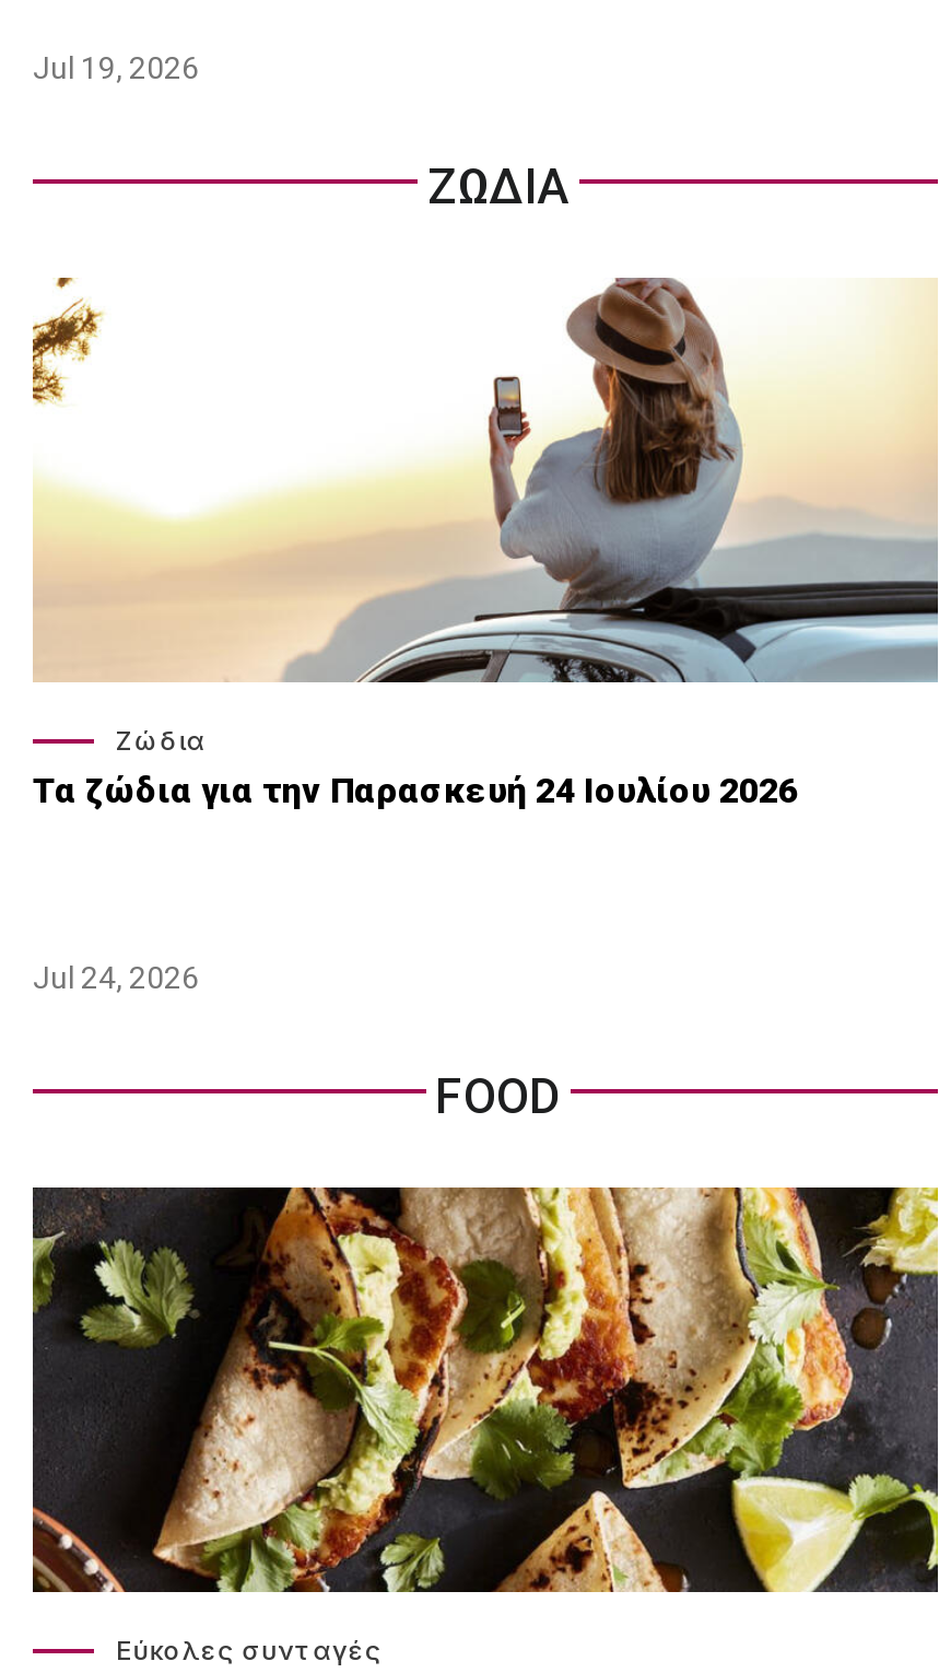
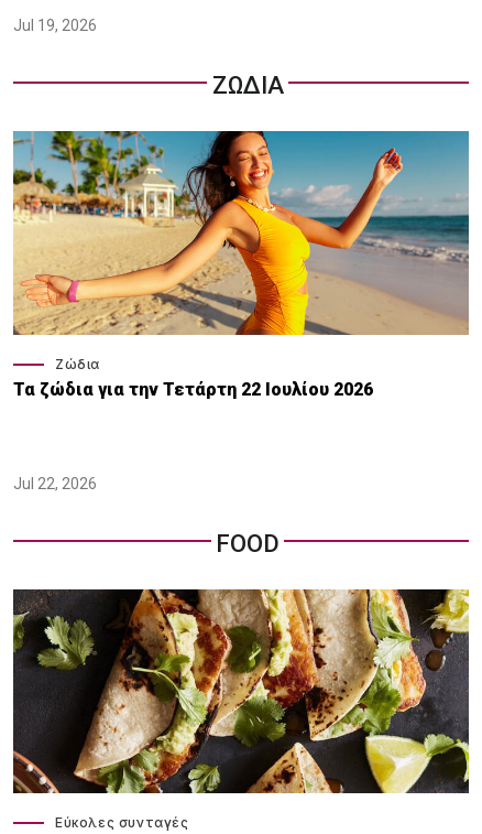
- [image]
- Τα ζώδια για την Παρασκευή 24 Ιουλίου 2026
+ [image]
+ Τα ζώδια για την Τετάρτη 22 Ιουλίου 2026

- Jul 24, 2026
+ Jul 22, 2026
